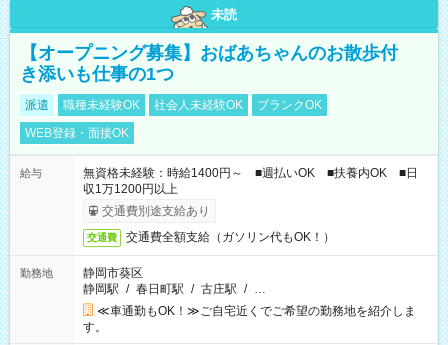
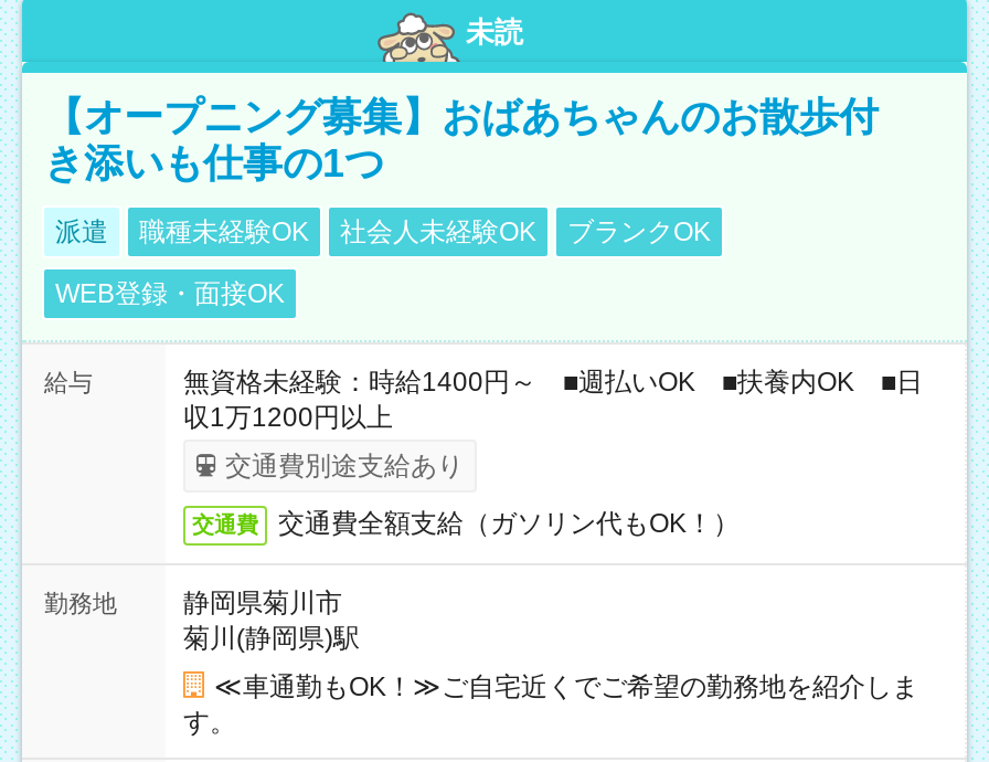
- 静岡市葵区
- 静岡駅 / 春日町駅 / 古庄駅 / …
+ 静岡県菊川市
+ 菊川(静岡県)駅
